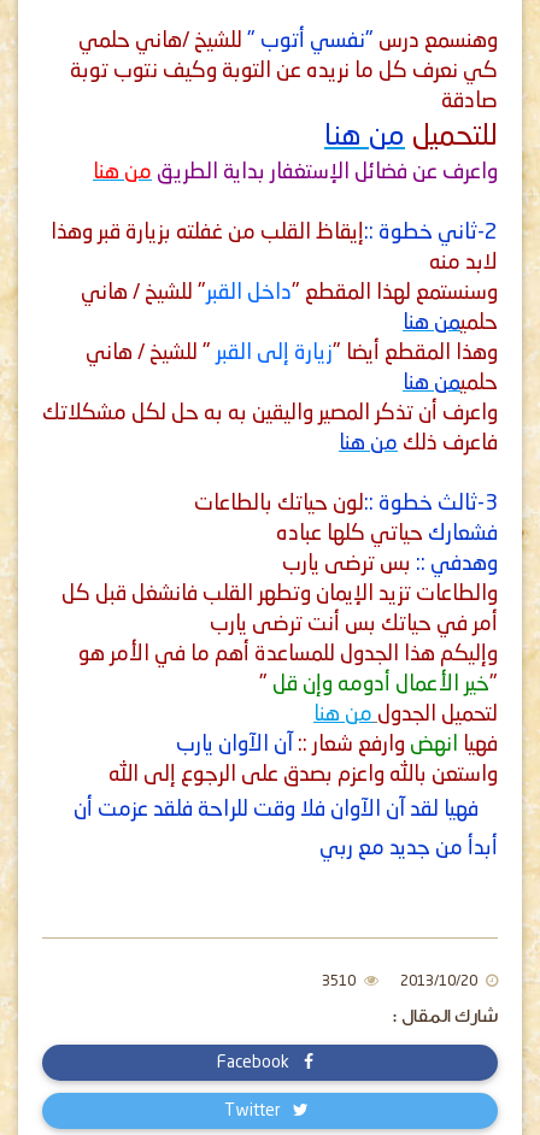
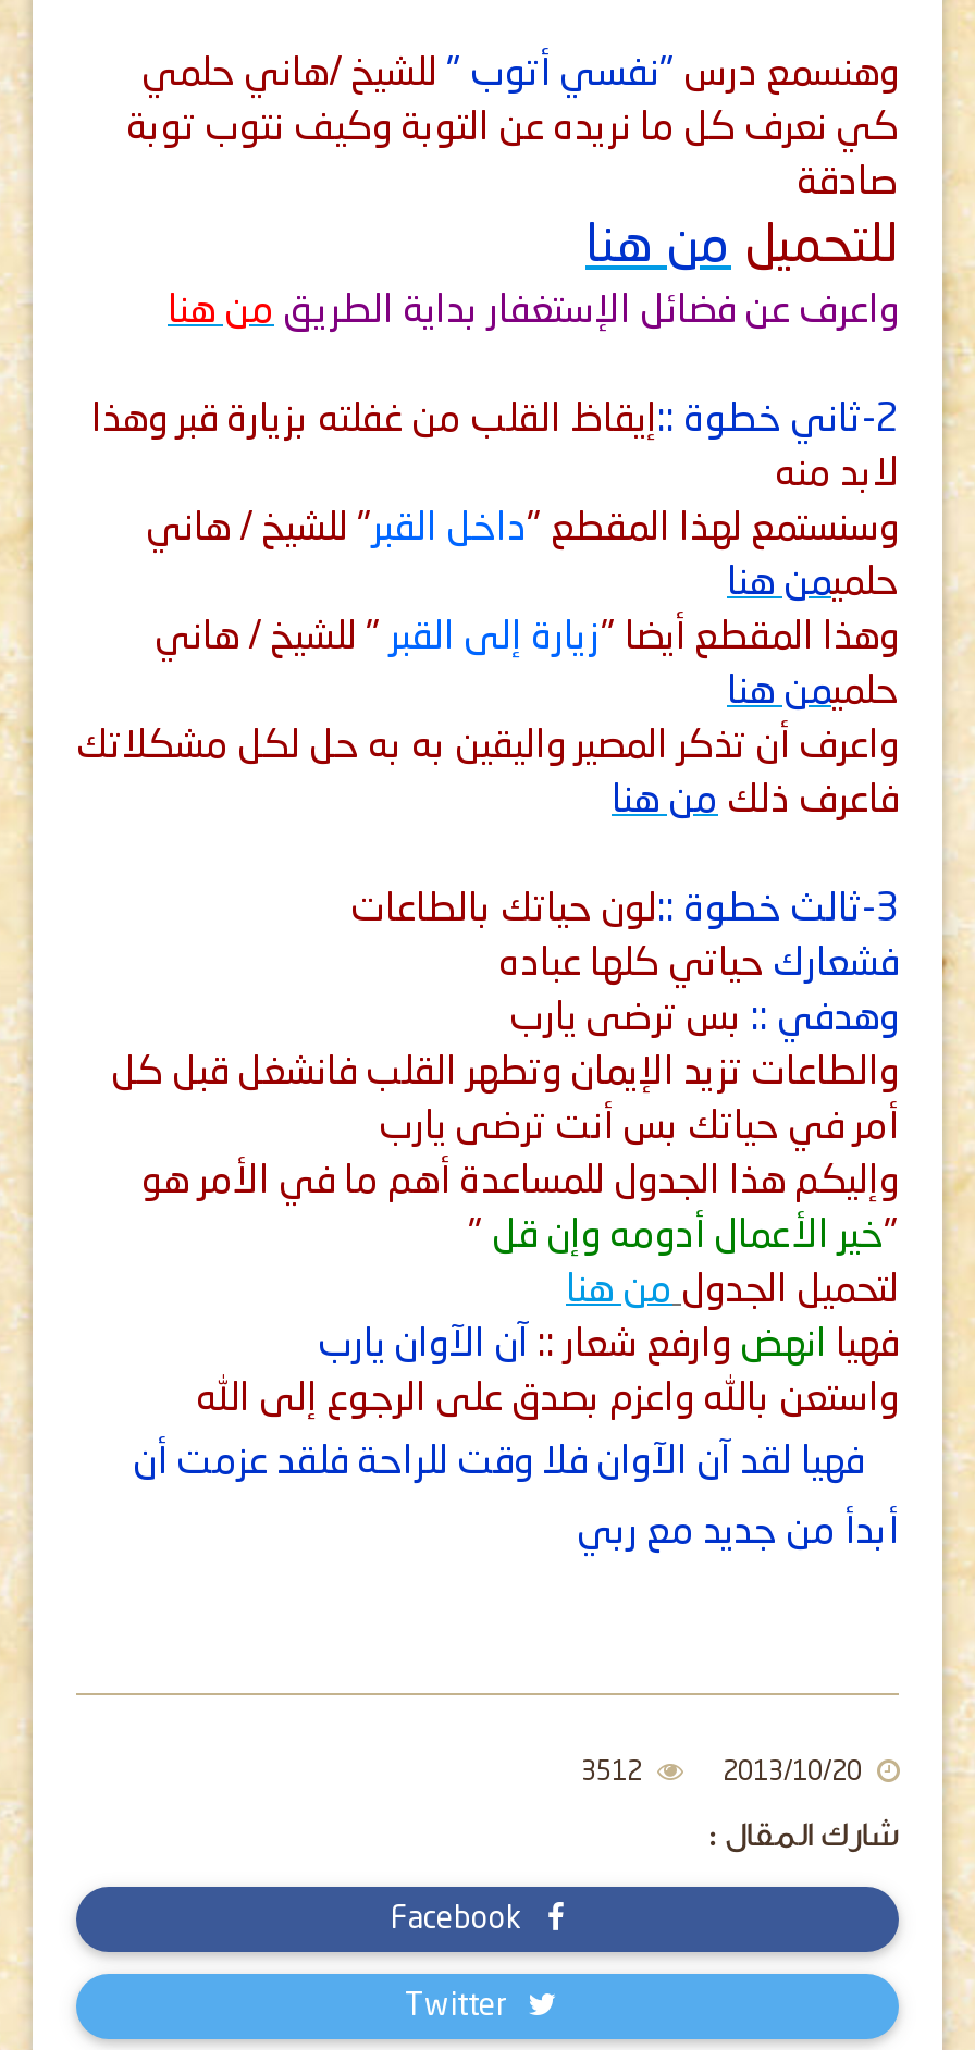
- 3510
+ 3512
